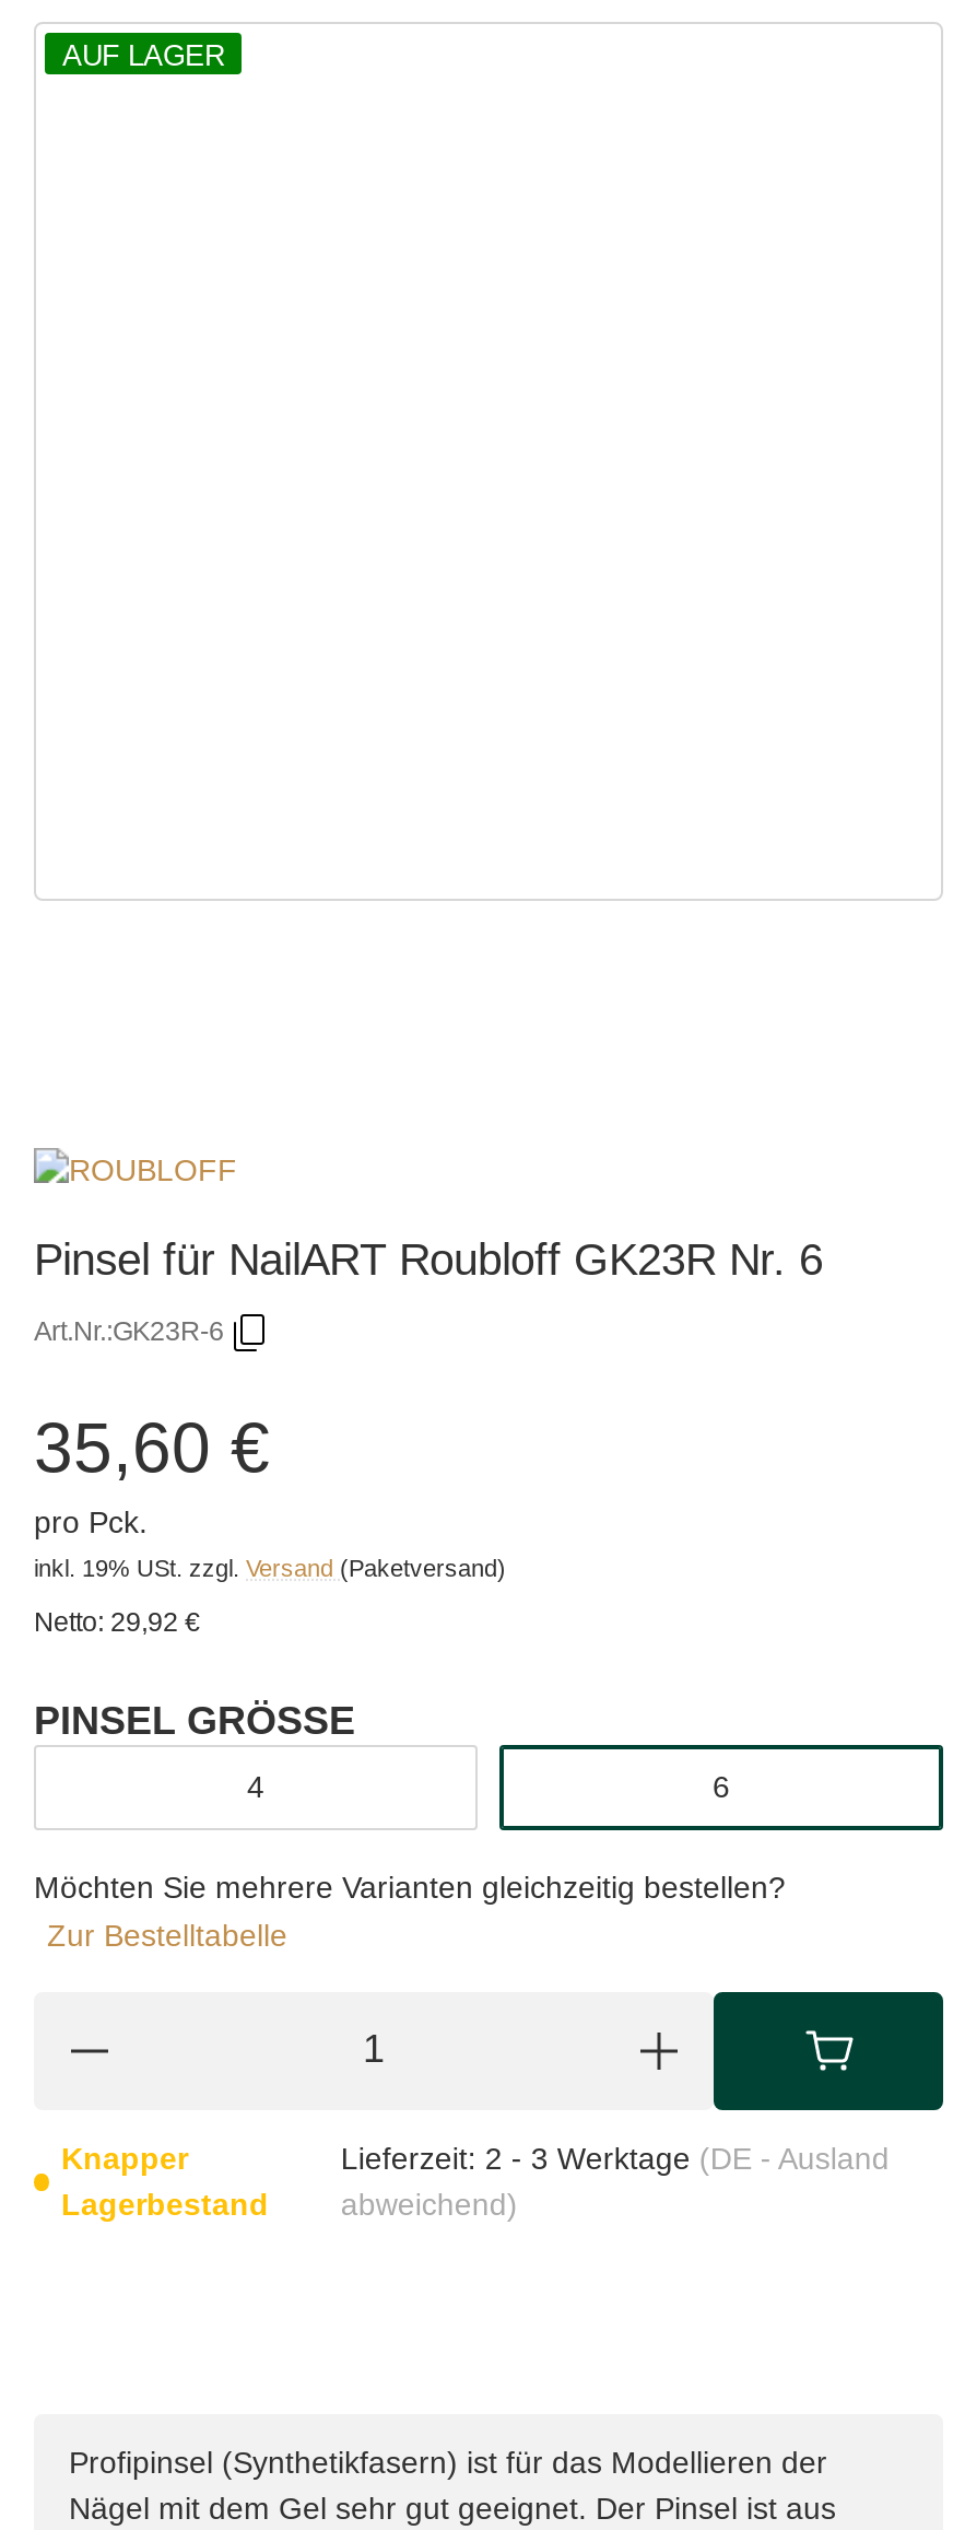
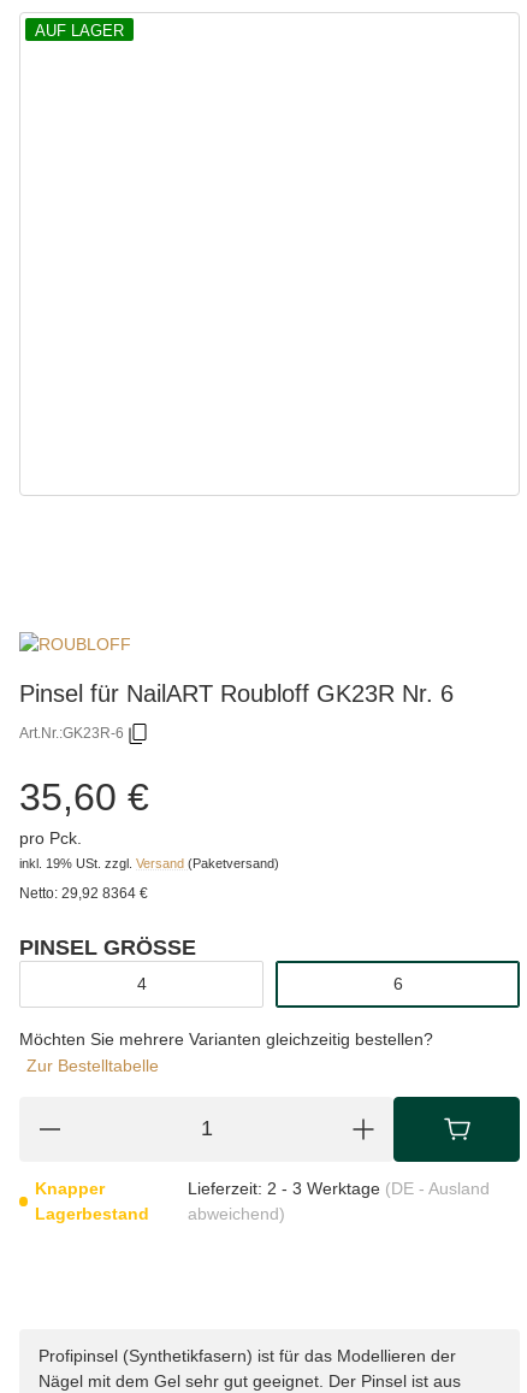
- Netto: 29,92 €
+ Netto: 29,92 8364 €
